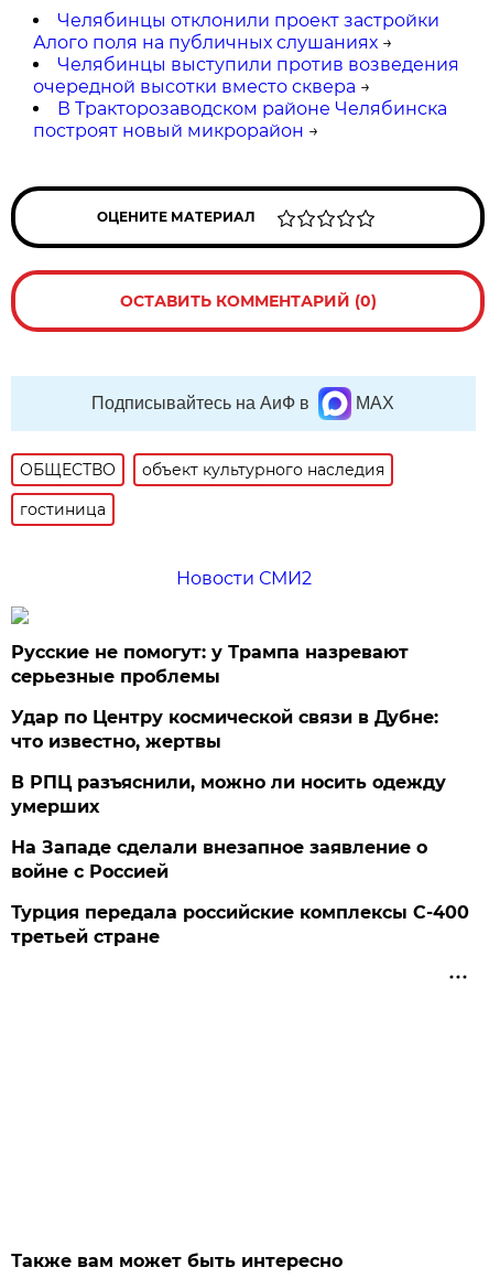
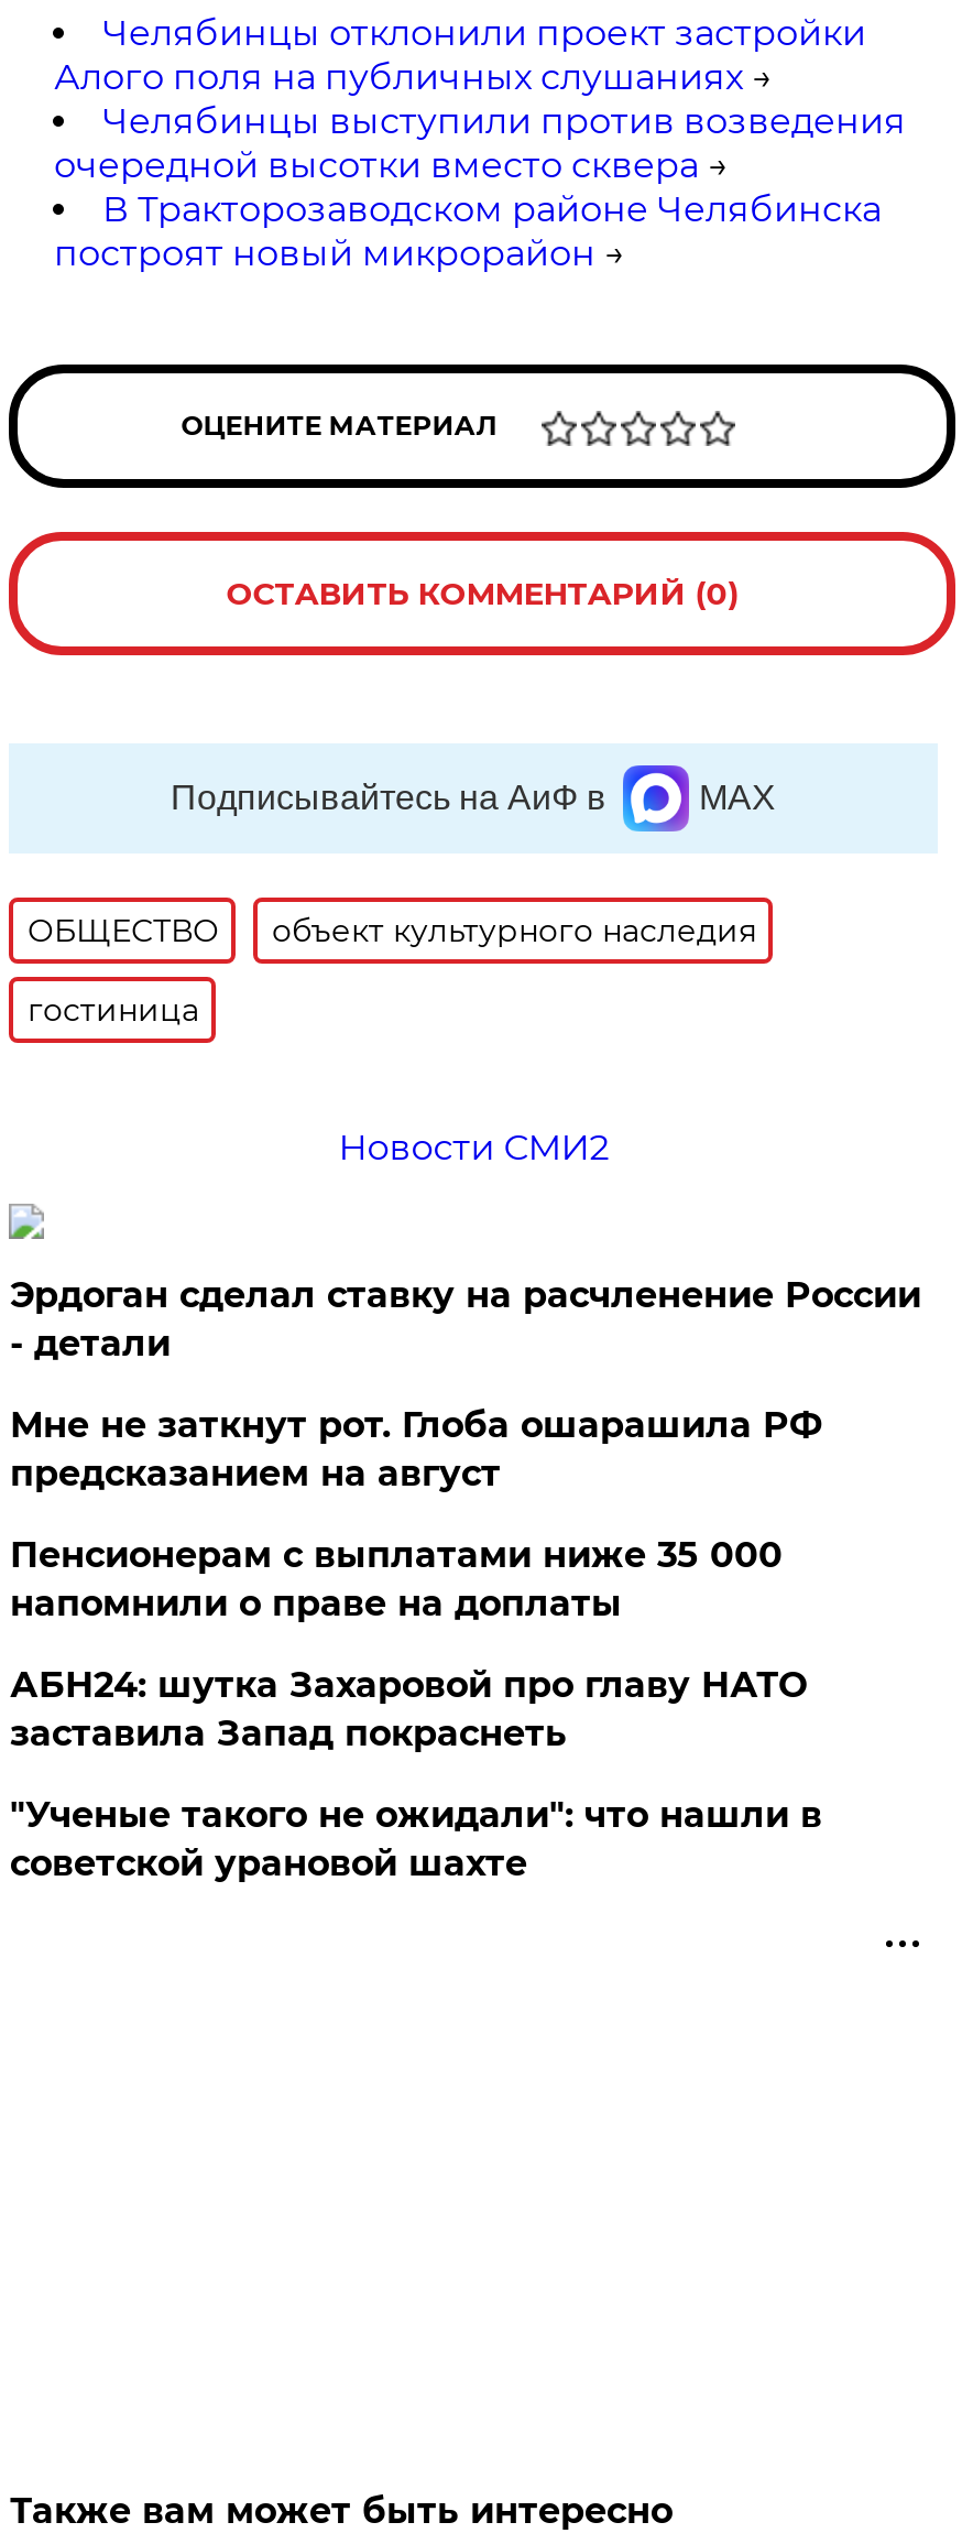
- Русские не помогут: у Трампа назревают
- серьезные проблемы
+ Эрдоган сделал ставку на расчленение России
+ - детали

- Удар по Центру космической связи в Дубне:
- что известно, жертвы
+ Мне не заткнут рот. Глоба ошарашила РФ
+ предсказанием на август

- В РПЦ разъяснили, можно ли носить одежду
- умерших
+ Пенсионерам с выплатами ниже 35 000
+ напомнили о праве на доплаты

- На Западе сделали внезапное заявление о
- войне с Россией
+ АБН24: шутка Захаровой про главу НАТО
+ заставила Запад покраснеть

- Турция передала российские комплексы С-400
- третьей стране
+ "Ученые такого не ожидали": что нашли в
+ советской урановой шахте
